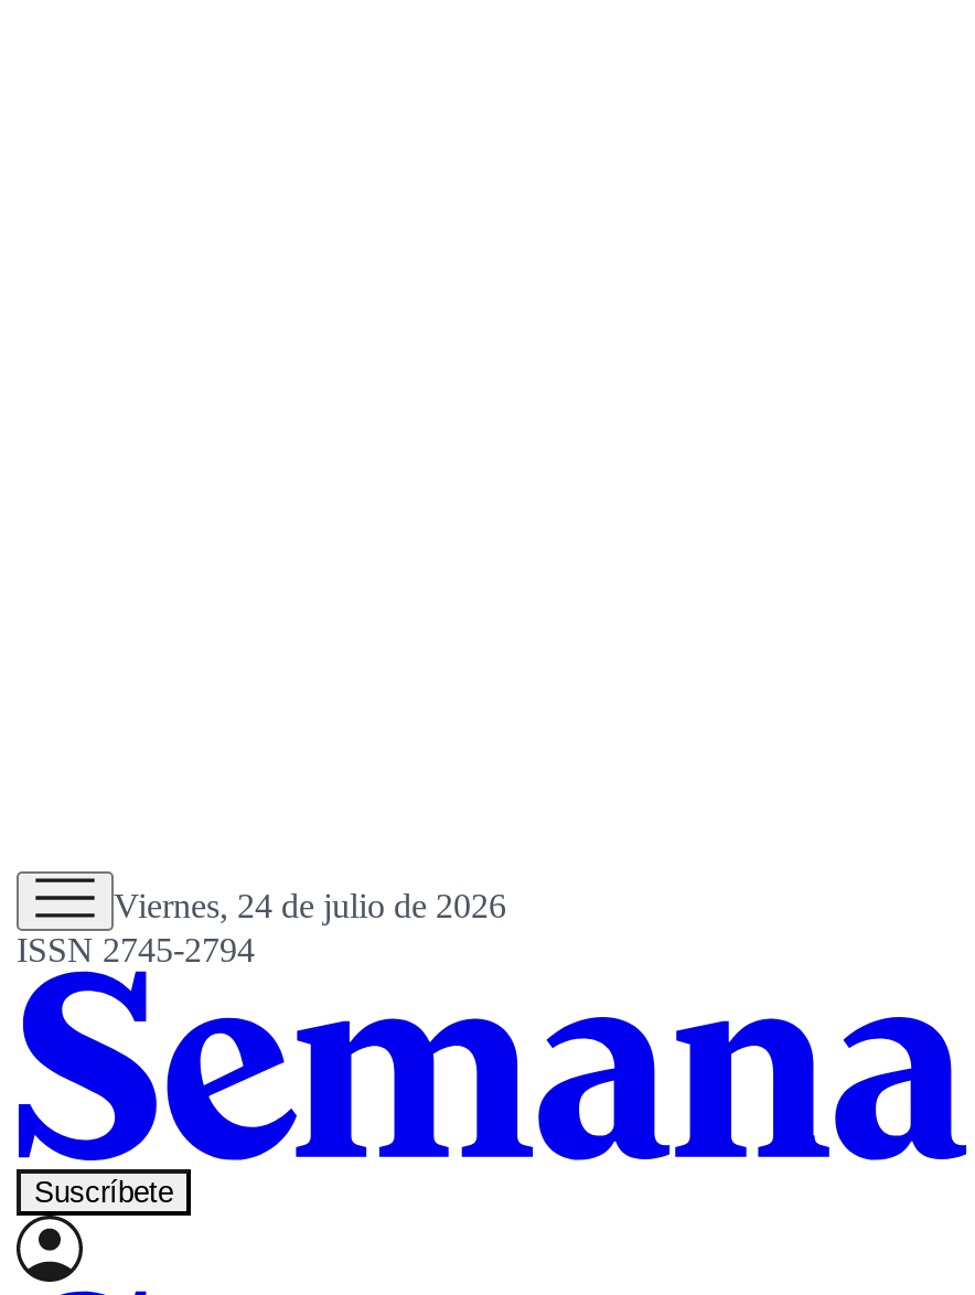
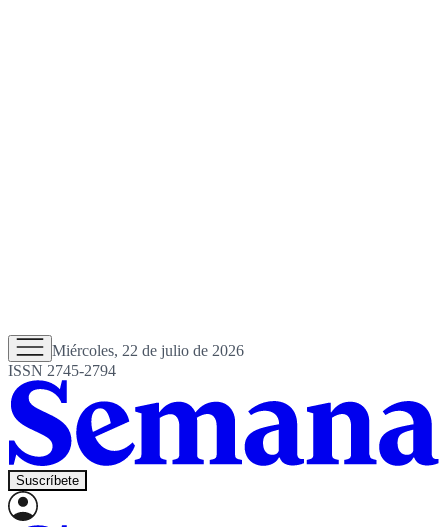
- Viernes, 24 de julio de 2026
+ Miércoles, 22 de julio de 2026
